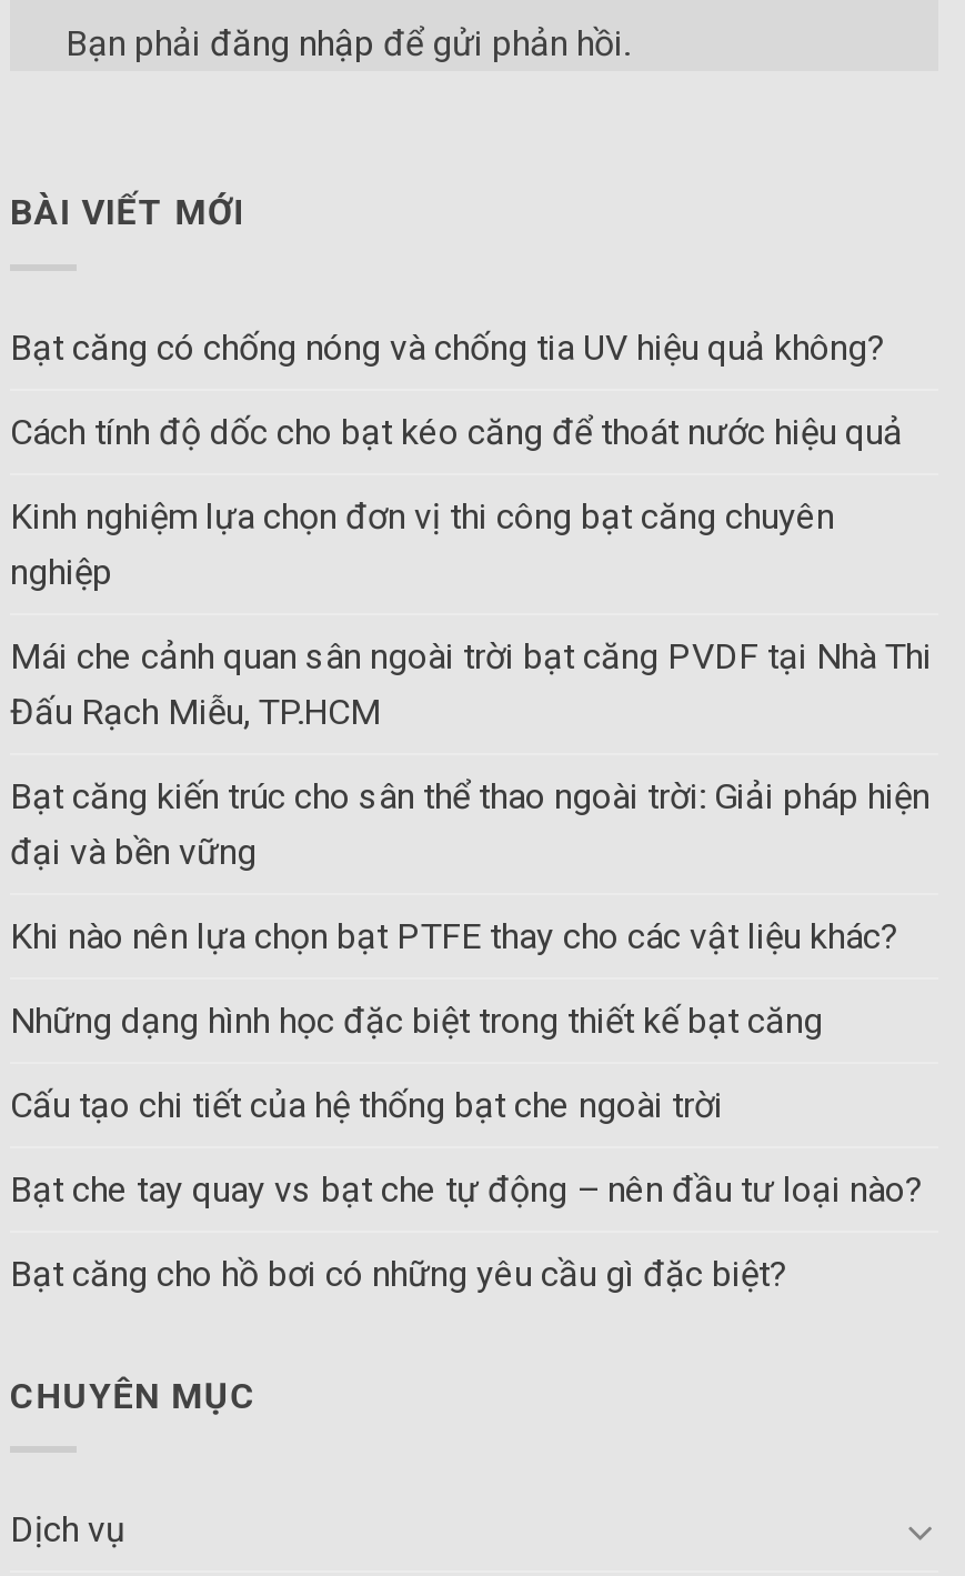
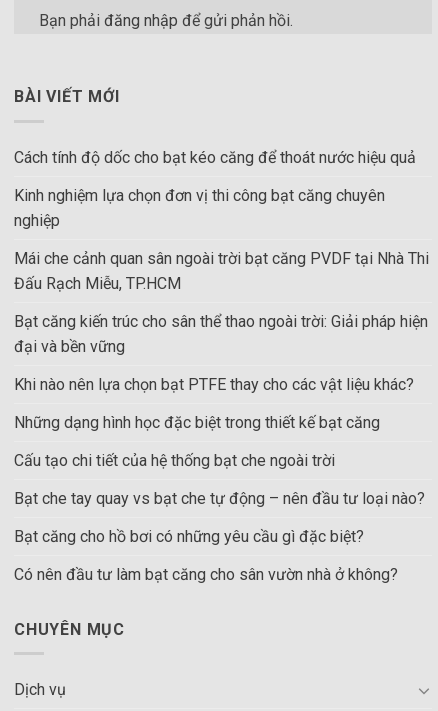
- Bạt căng có chống nóng và chống tia UV hiệu quả không?

moved up: Cách tính độ dốc cho bạt kéo căng để thoát nước hiệu quả | Kinh nghiệm lựa chọn đơn vị thi công bạt căng chuyên | nghiệp | ... | Bạt che tay quay vs bạt che tự động – nên đầu tư loại nào? | Bạt căng cho hồ bơi có những yêu cầu gì đặc biệt?

+ Có nên đầu tư làm bạt căng cho sân vườn nhà ở không?
